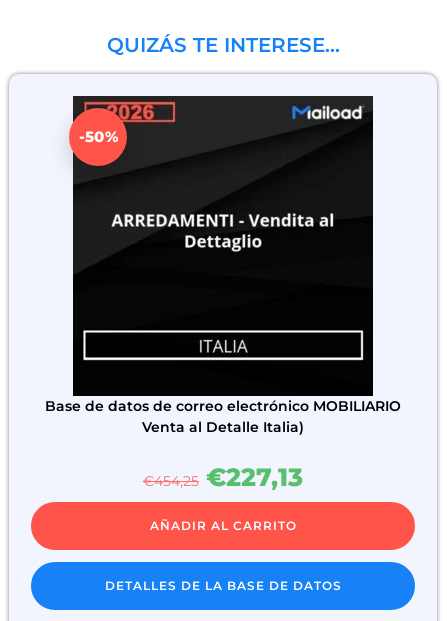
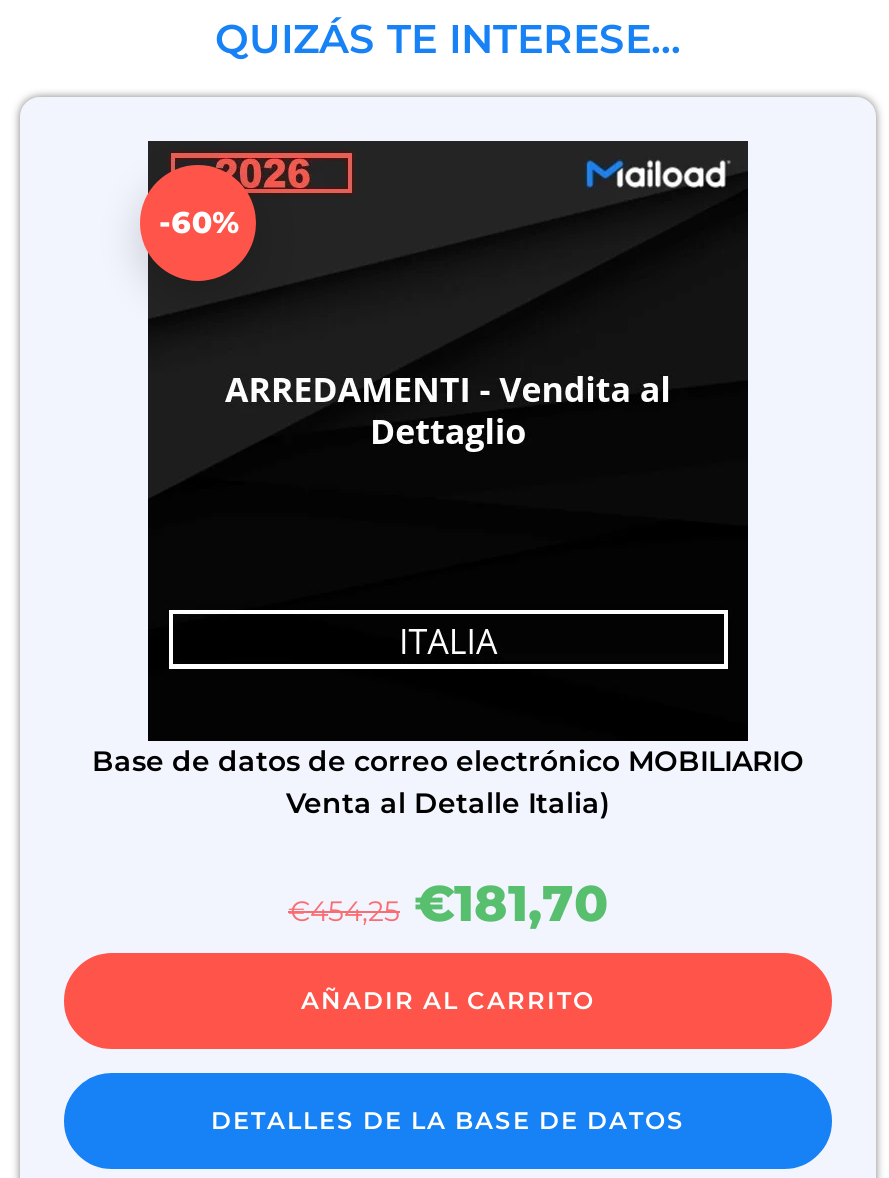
- -50%
+ -60%

- €454,25 €227,13
+ €454,25 €181,70
